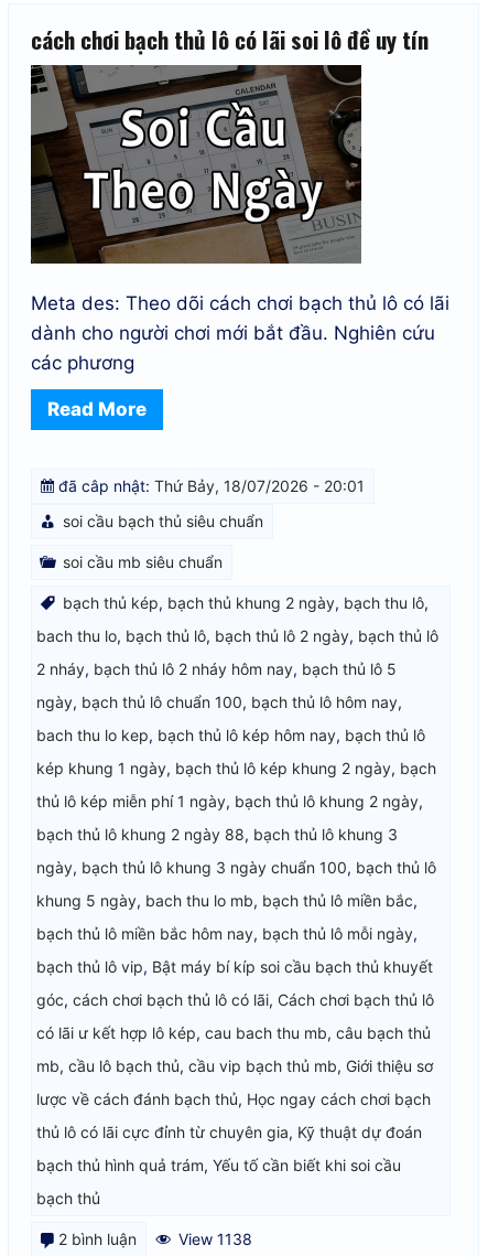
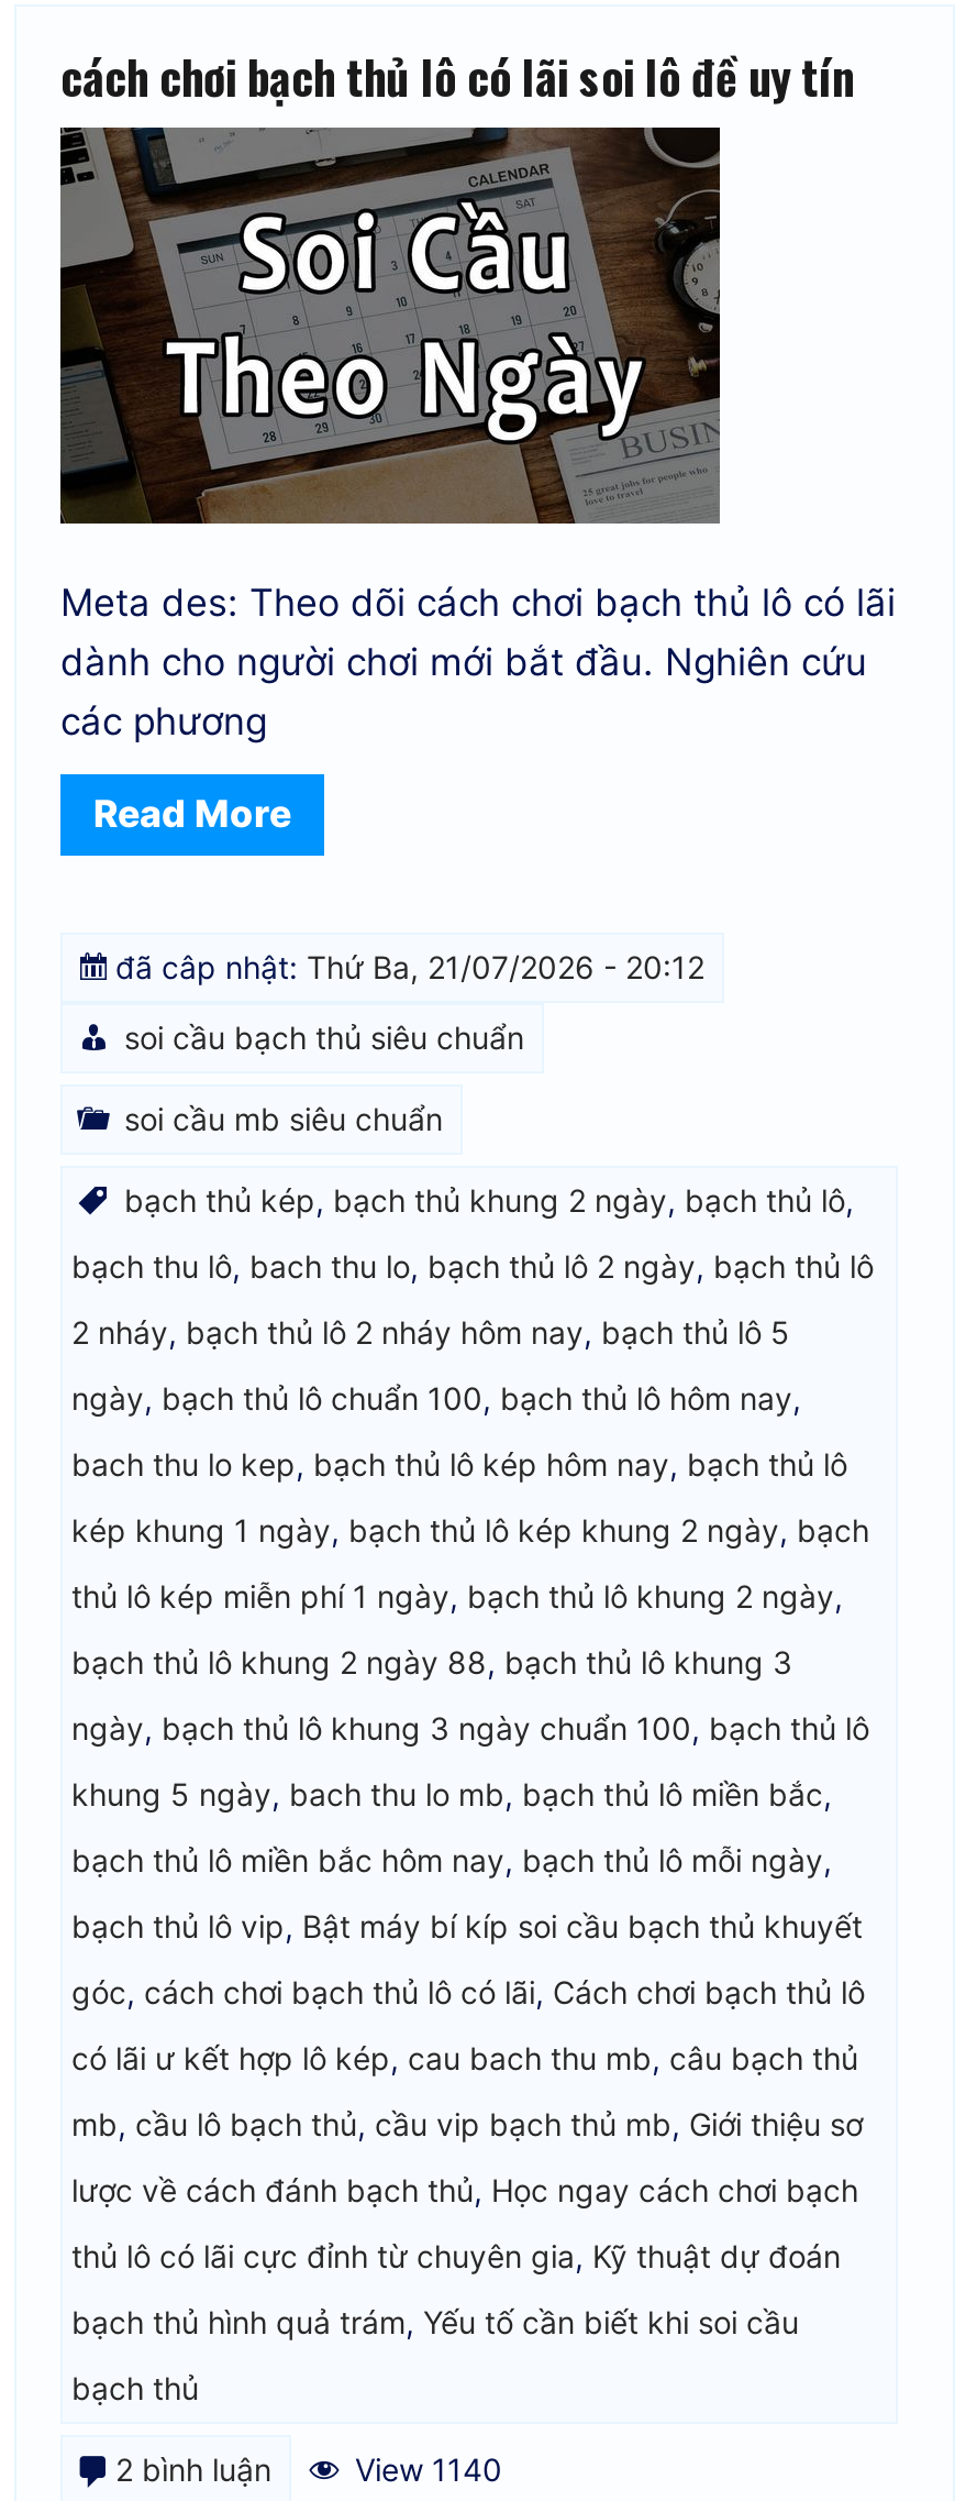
- đã câp nhật: Thứ Bảy, 18/07/2026 - 20:01
+ đã câp nhật: Thứ Ba, 21/07/2026 - 20:12

- bạch thủ kép, bạch thủ khung 2 ngày, bạch thu lô,
+ bạch thủ kép, bạch thủ khung 2 ngày, bạch thủ lô,

- bach thu lo, bạch thủ lô, bạch thủ lô 2 ngày, bạch thủ lô
+ bạch thu lô, bach thu lo, bạch thủ lô 2 ngày, bạch thủ lô

- 2 bình luận ở View 1138
+ 2 bình luận ở View 1140
